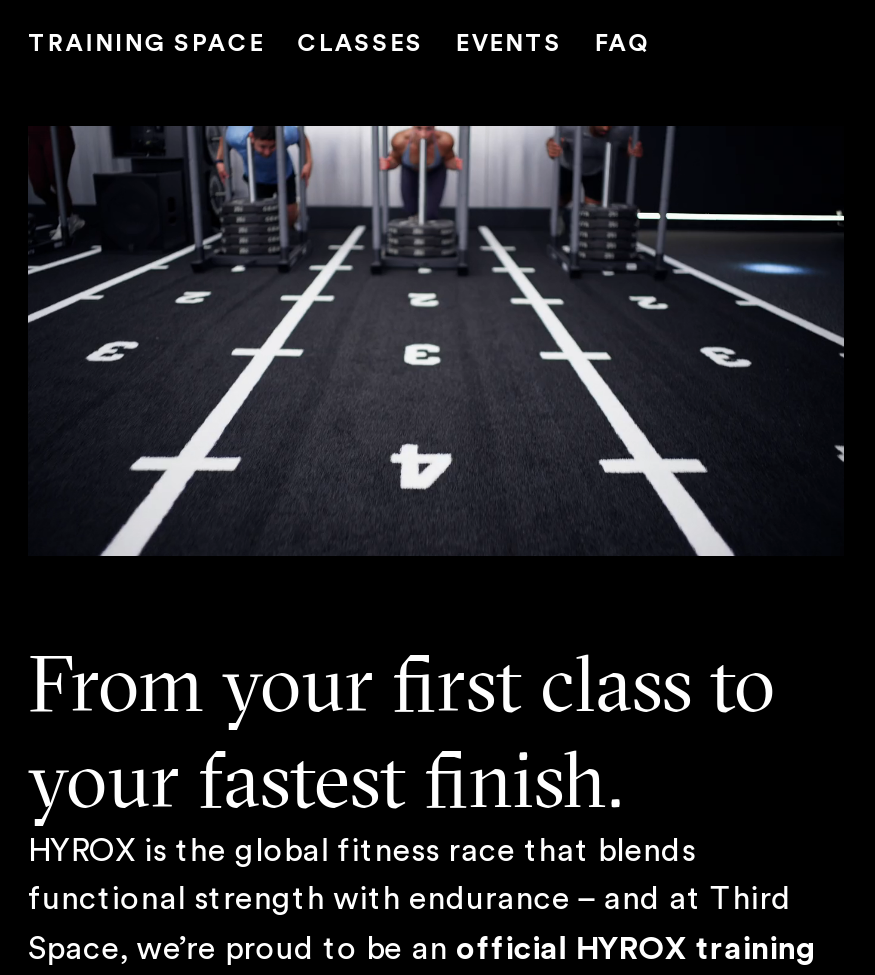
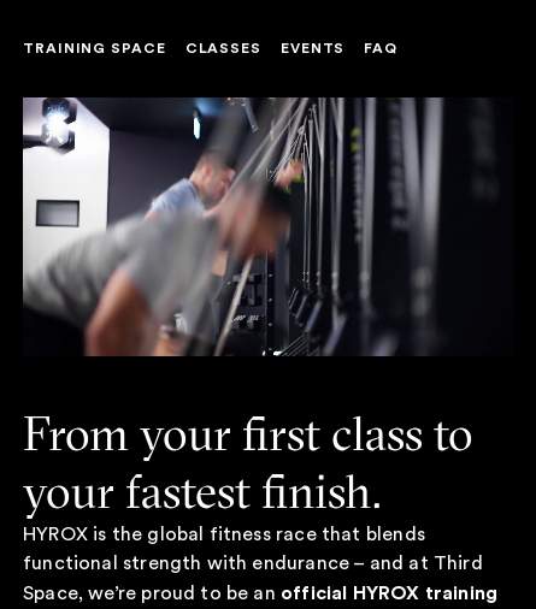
- [image]
+ [image]
